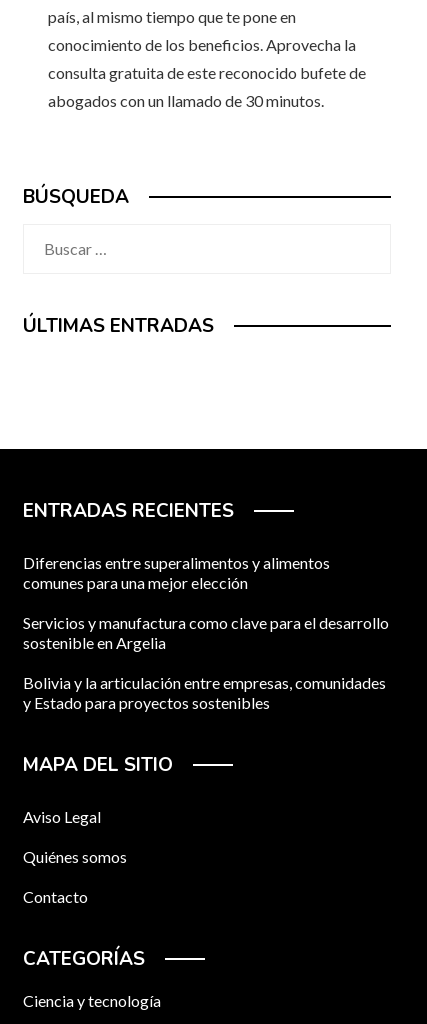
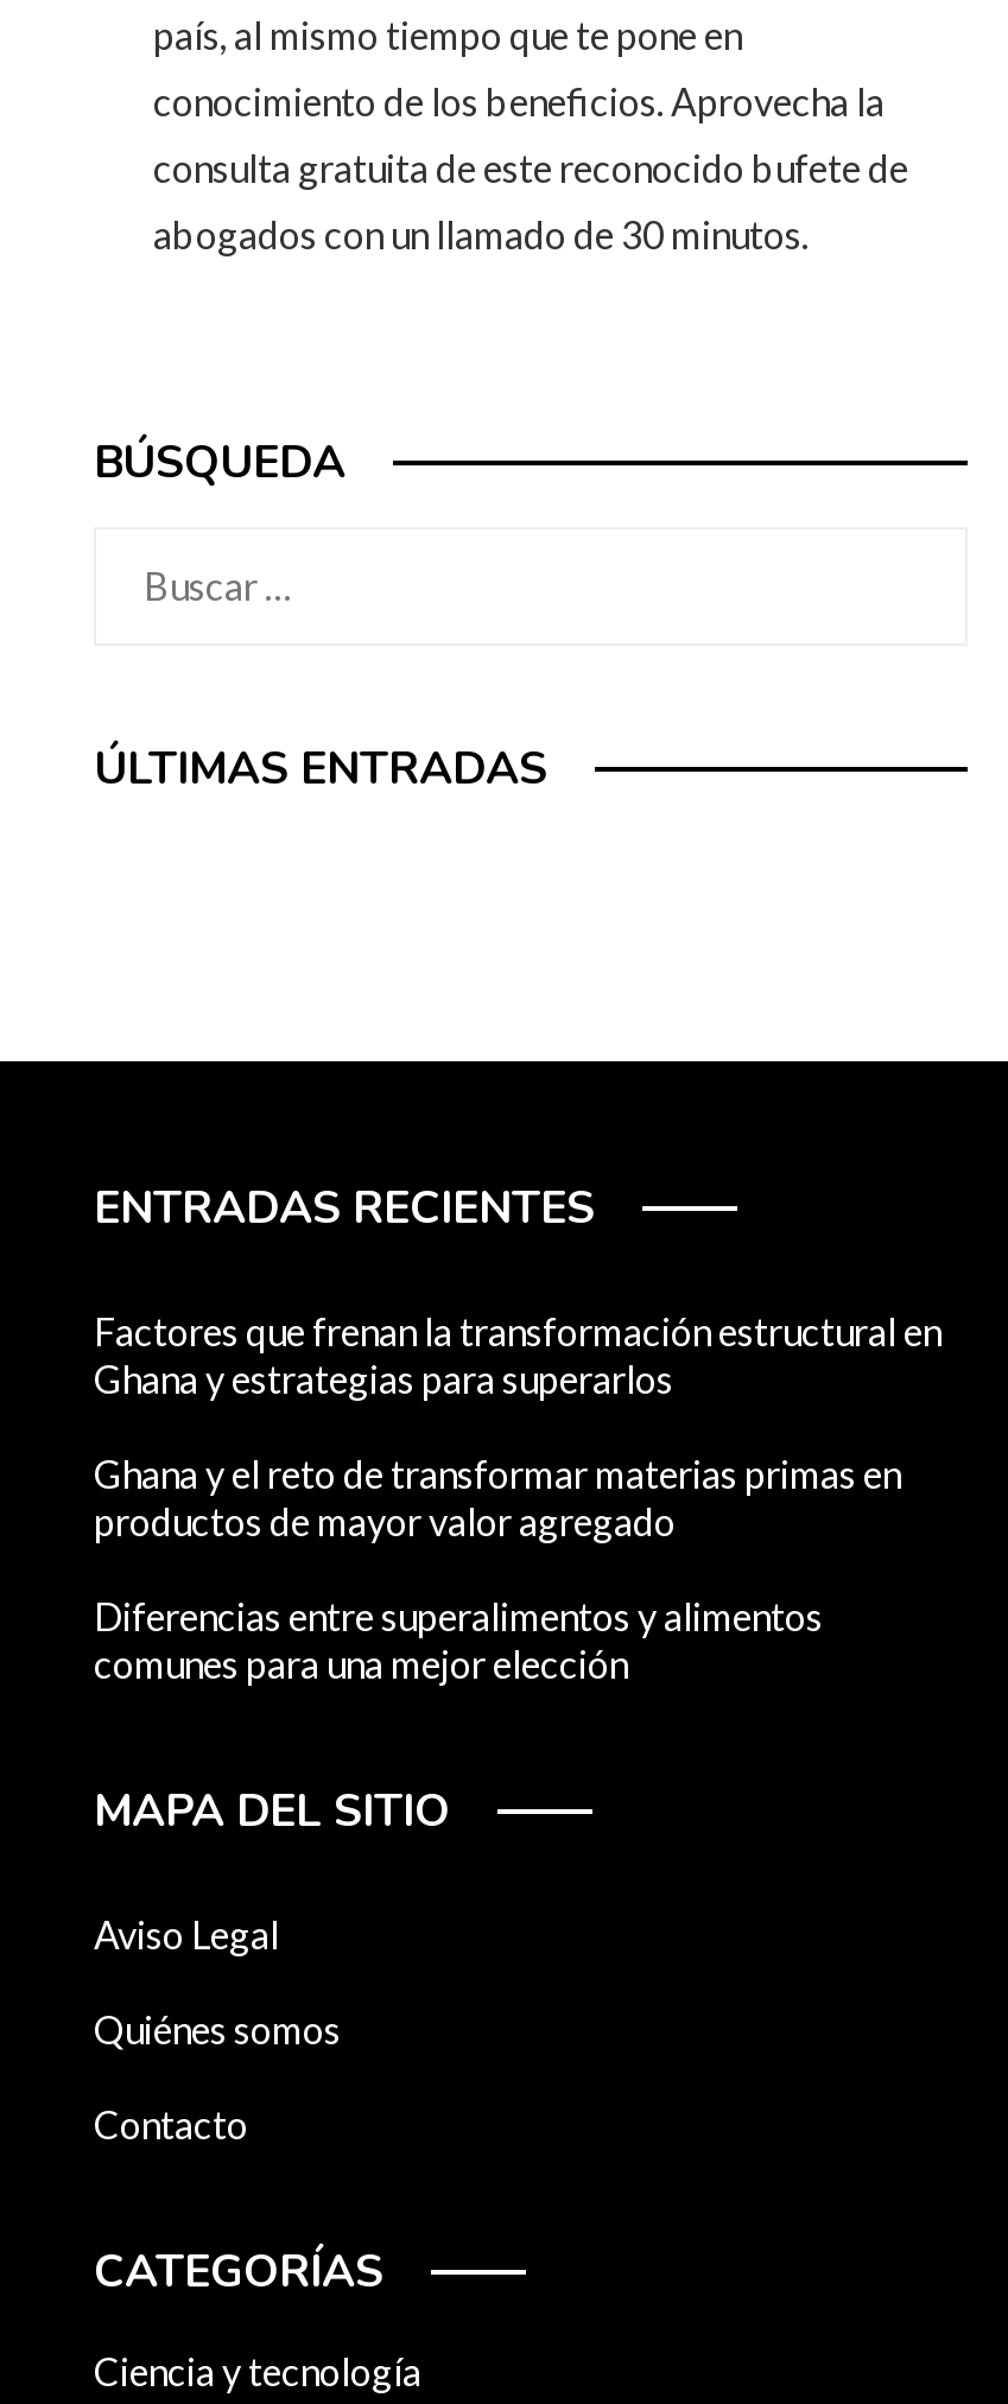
+ Factores que frenan la transformación estructural en
+ Ghana y estrategias para superarlos
+ Ghana y el reto de transformar materias primas en
+ productos de mayor valor agregado

moved down: Diferencias entre superalimentos y alimentos | comunes para una mejor elección

- Servicios y manufactura como clave para el desarrollo
- sostenible en Argelia
- Bolivia y la articulación entre empresas, comunidades
- y Estado para proyectos sostenibles
